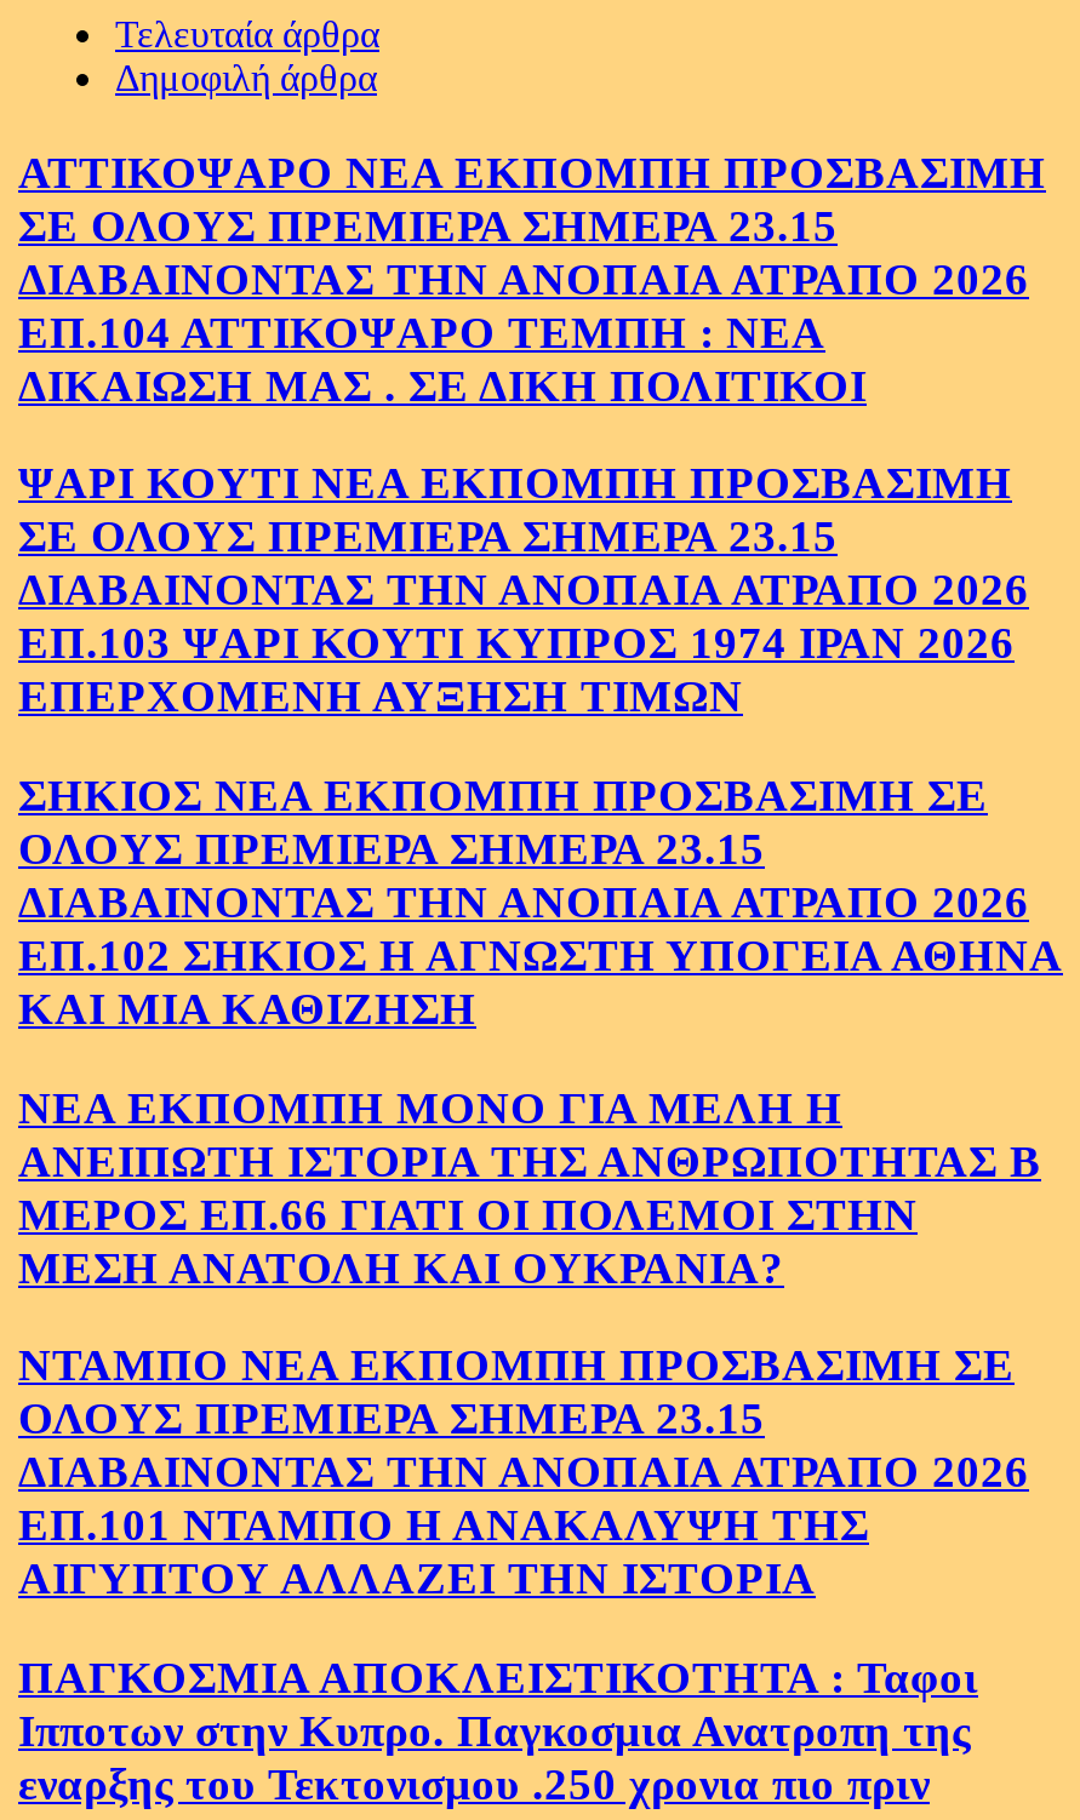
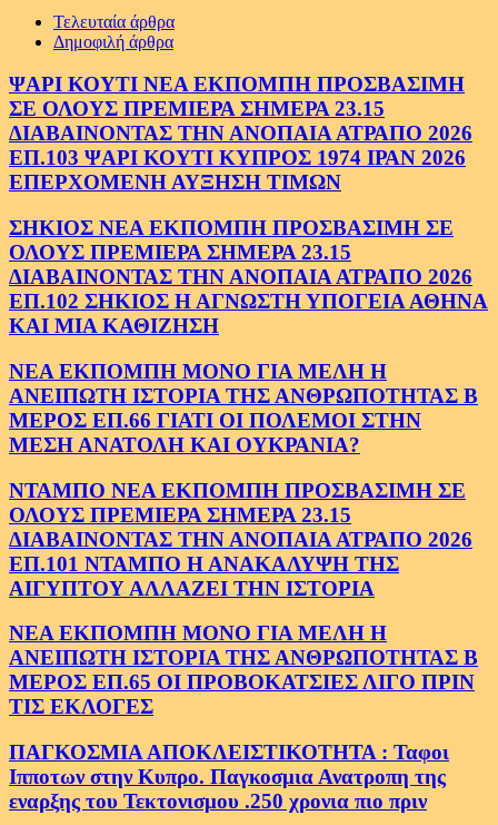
- ΑΤΤΙΚΟΨΑΡΟ ΝΕΑ ΕΚΠΟΜΠΗ ΠΡΟΣΒΑΣΙΜΗ
- ΣΕ ΟΛΟΥΣ ΠΡΕΜΙΕΡΑ ΣΗΜΕΡΑ 23.15
- ΔΙΑΒΑΙΝΟΝΤΑΣ ΤΗΝ ΑΝΟΠΑΙΑ ΑΤΡΑΠΟ 2026
- ΕΠ.104 ΑΤΤΙΚΟΨΑΡΟ ΤΕΜΠΗ : ΝΕΑ
- ΔΙΚΑΙΩΣΗ ΜΑΣ . ΣΕ ΔΙΚΗ ΠΟΛΙΤΙΚΟΙ

moved up: ΨΑΡΙ ΚΟΥΤΙ ΝΕΑ ΕΚΠΟΜΠΗ ΠΡΟΣΒΑΣΙΜΗ | ΣΕ ΟΛΟΥΣ ΠΡΕΜΙΕΡΑ ΣΗΜΕΡΑ 23.15 | ΔΙΑΒΑΙΝΟΝΤΑΣ ΤΗΝ ΑΝΟΠΑΙΑ ΑΤΡΑΠΟ 2026 | ... | ΕΠ.101 ΝΤΑΜΠΟ Η ΑΝΑΚΑΛΥΨΗ ΤΗΣ | ΑΙΓΥΠΤΟΥ ΑΛΛΑΖΕΙ ΤΗΝ ΙΣΤΟΡΙΑ

+ ΝΕΑ ΕΚΠΟΜΠΗ ΜΟΝΟ ΓΙΑ ΜΕΛΗ Η
+ ΑΝΕΙΠΩΤΗ ΙΣΤΟΡΙΑ ΤΗΣ ΑΝΘΡΩΠΟΤΗΤΑΣ Β
+ ΜΕΡΟΣ ΕΠ.65 ΟΙ ΠΡΟΒΟΚΑΤΣΙΕΣ ΛΙΓΟ ΠΡΙΝ
+ ΤΙΣ ΕΚΛΟΓΕΣ
